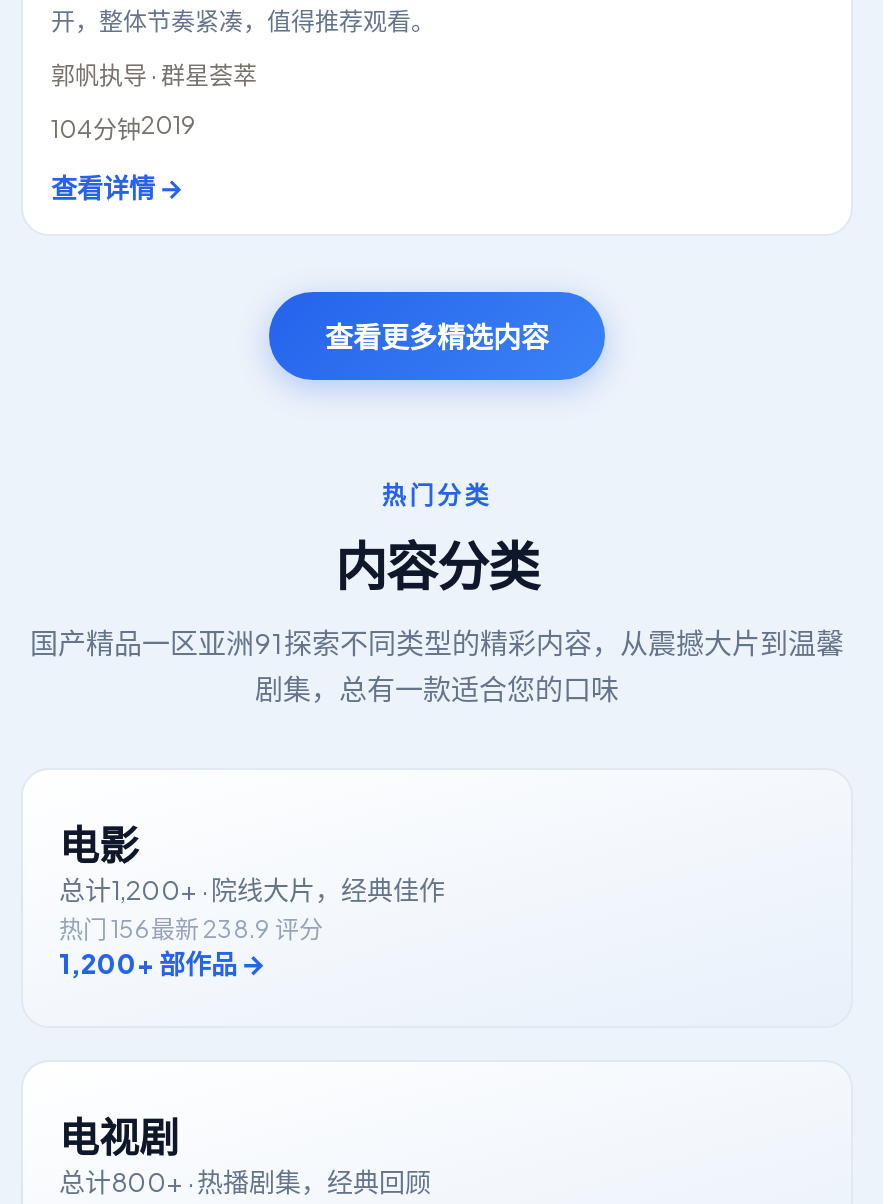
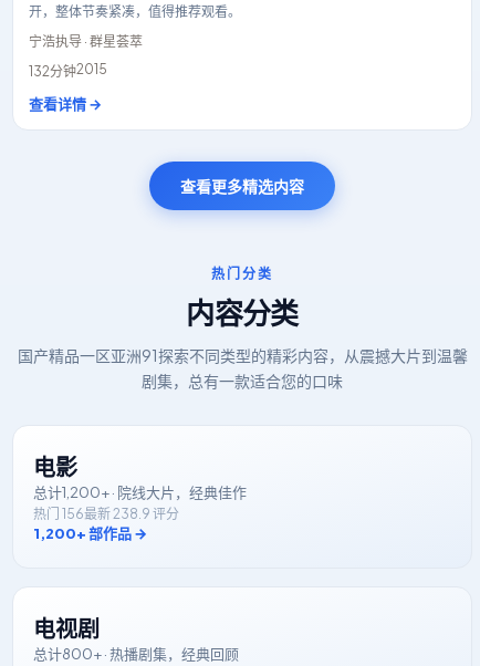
- 郭帆执导 · 群星荟萃
+ 宁浩执导 · 群星荟萃

- 104分钟2019
+ 132分钟2015
